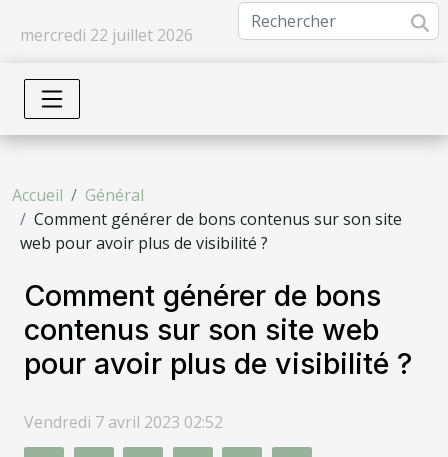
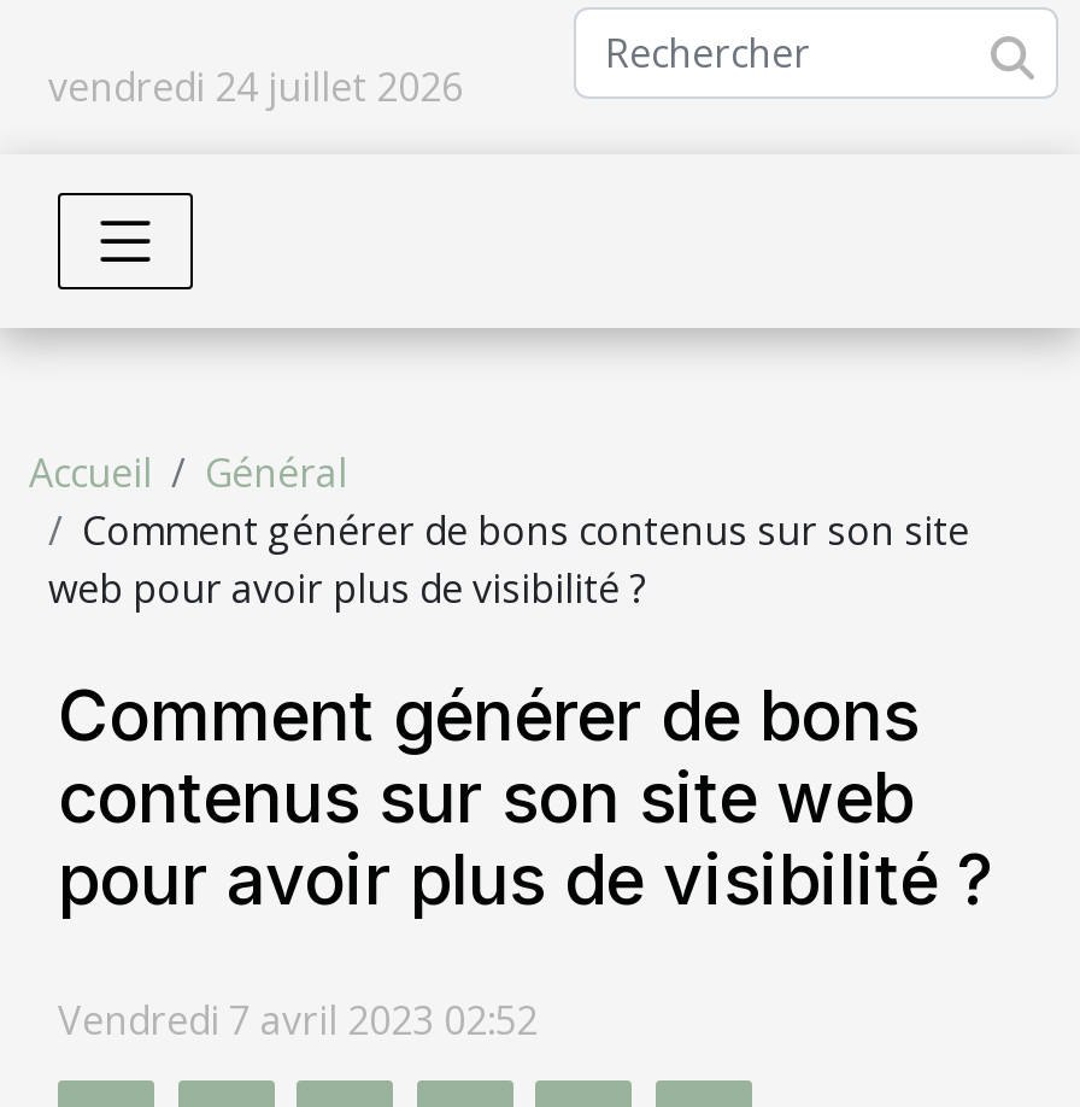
- mercredi 22 juillet 2026
+ vendredi 24 juillet 2026
